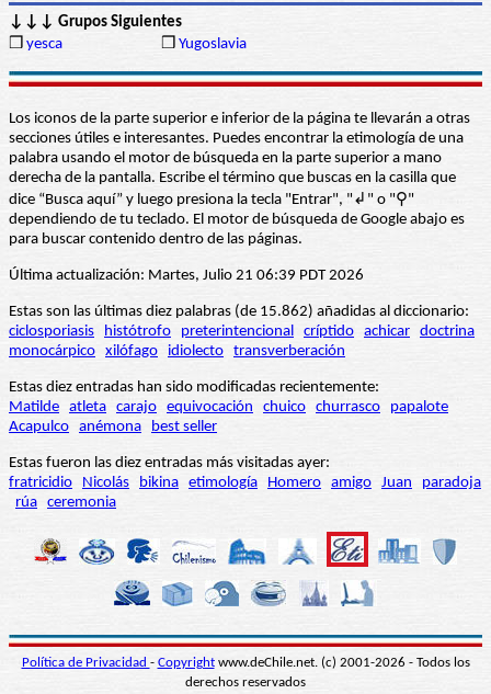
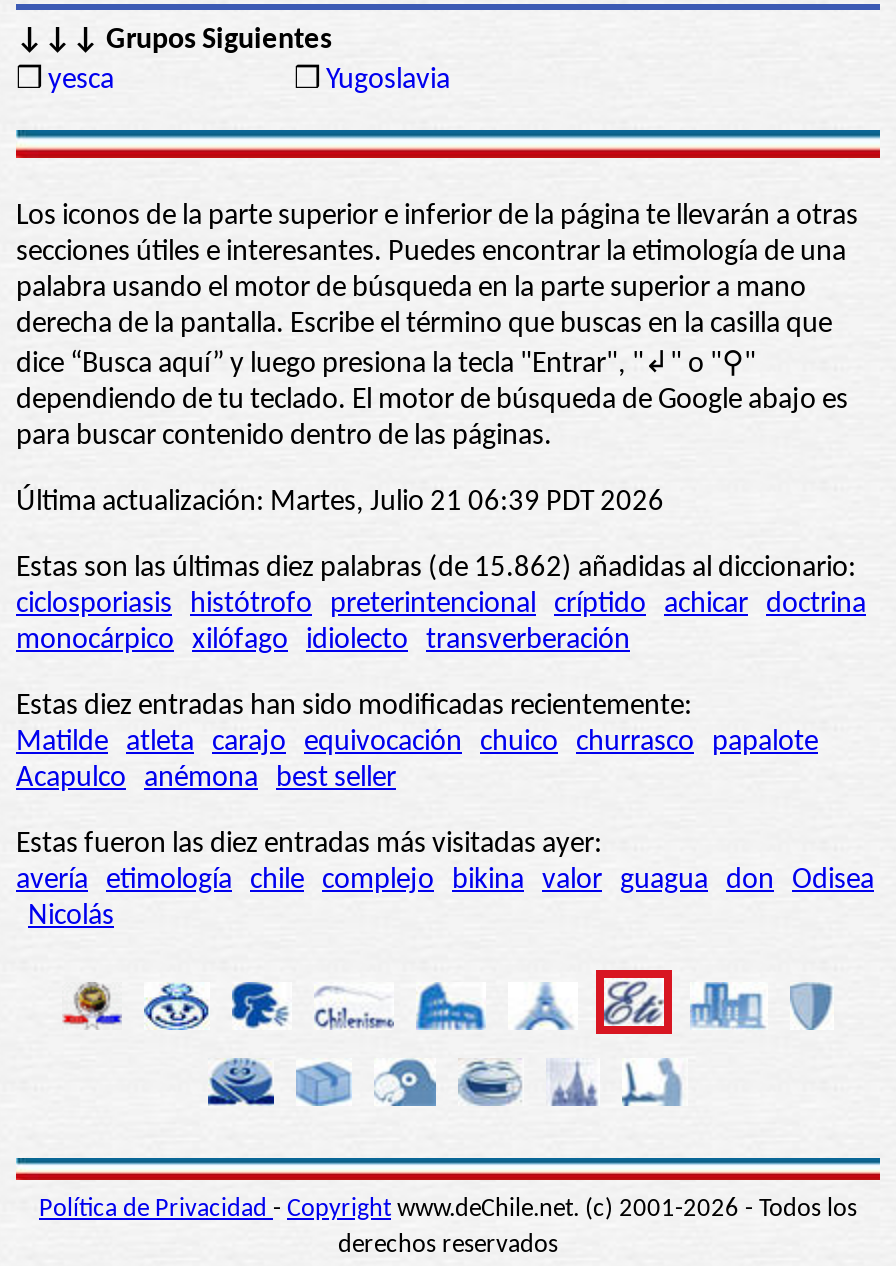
- fratricidio Nicolás bikina etimología Homero amigo Juan paradoja
- rúa ceremonia
+ avería etimología chile complejo bikina valor guagua don Odisea
+ Nicolás
